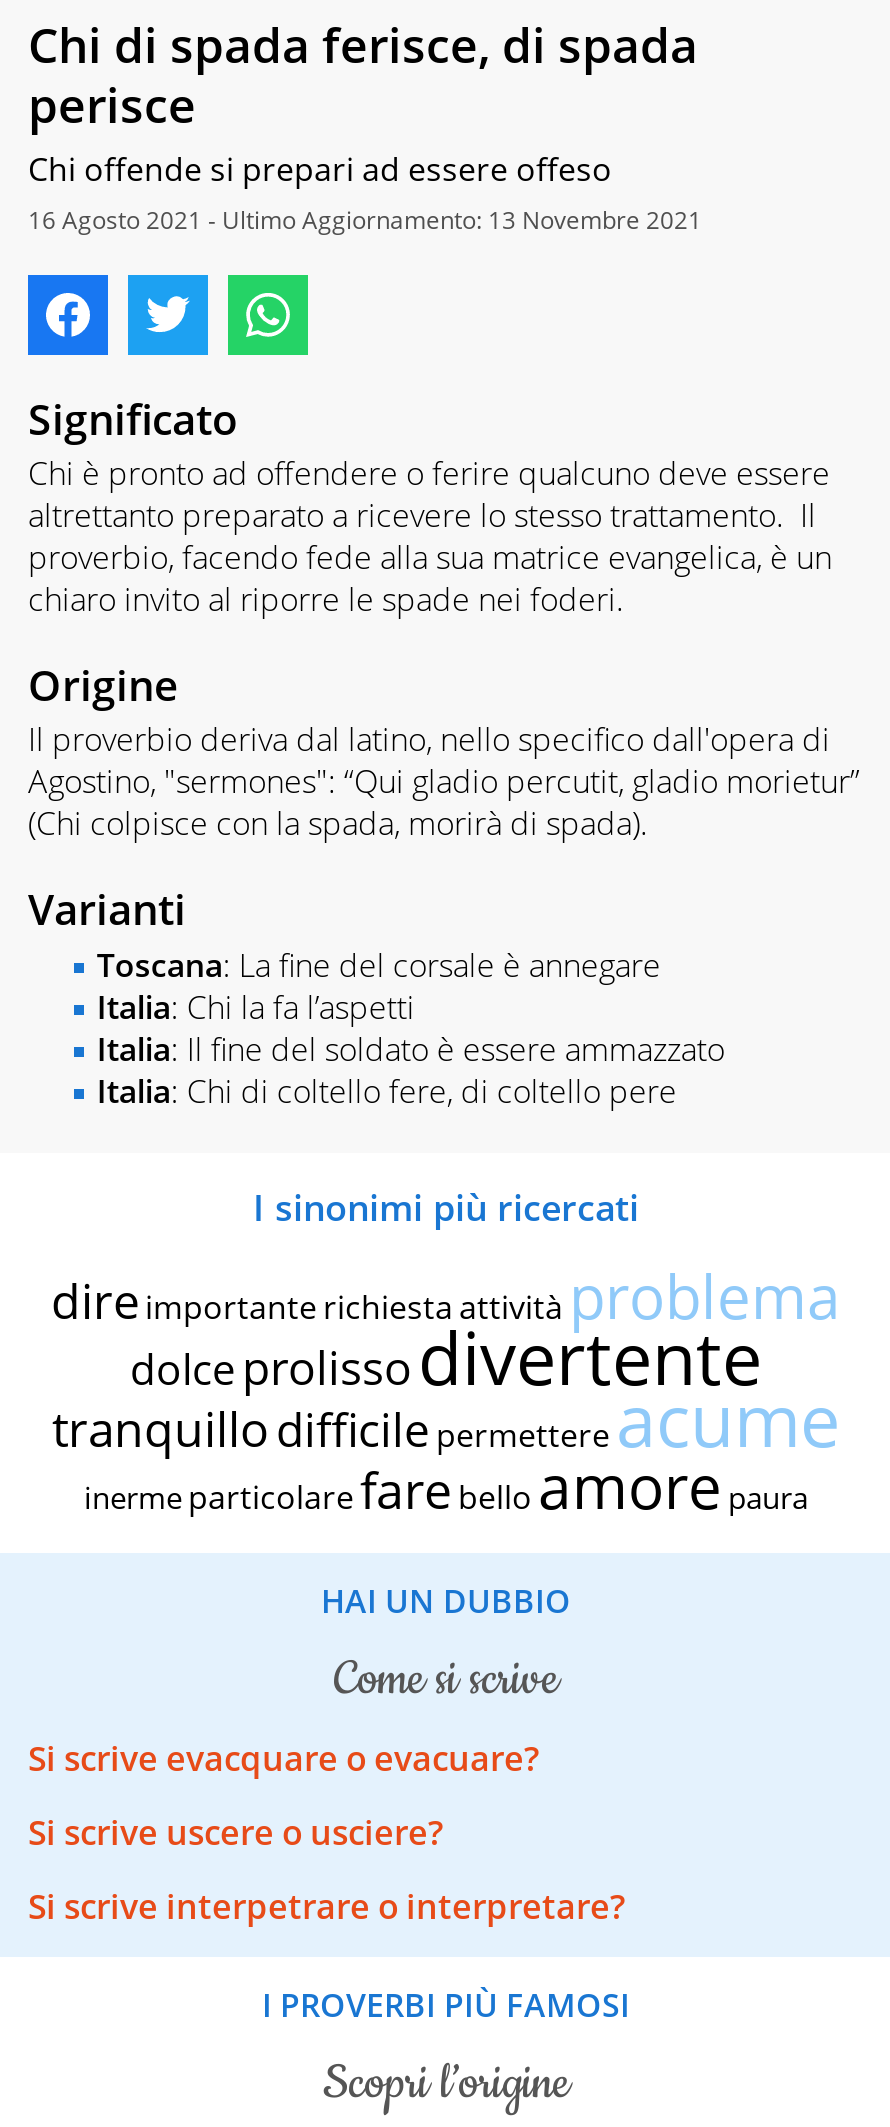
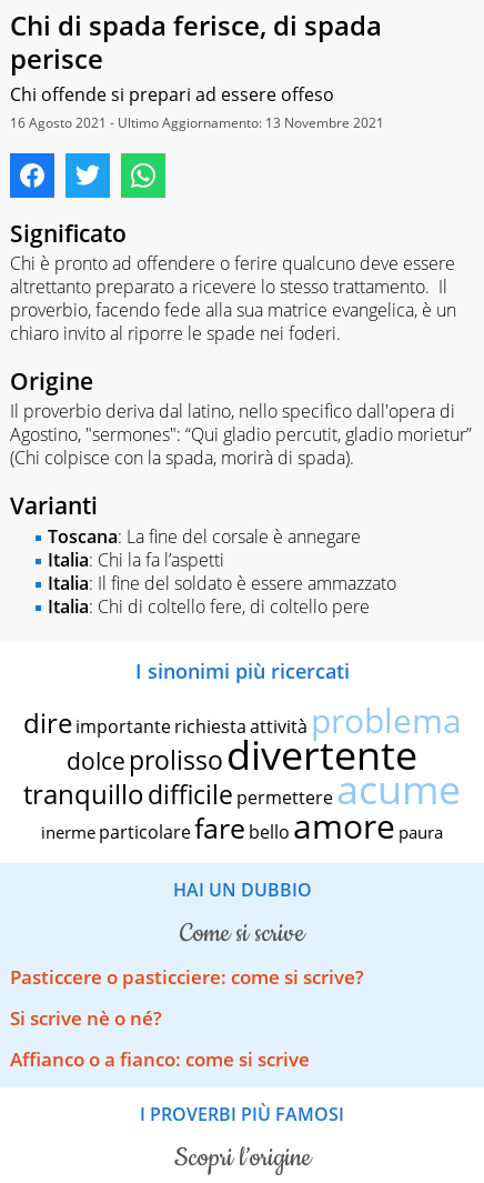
- Si scrive evacquare o evacuare?
+ Pasticcere o pasticciere: come si scrive?

- Si scrive uscere o usciere?
+ Si scrive nè o né?

- Si scrive interpetrare o interpretare?
+ Affianco o a fianco: come si scrive
